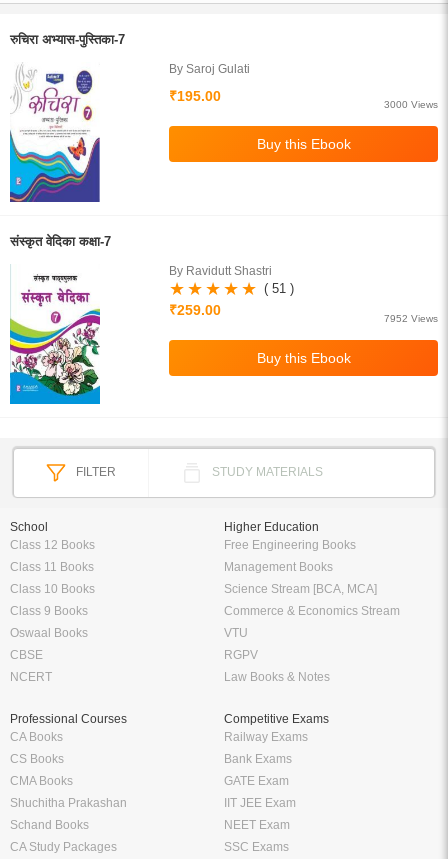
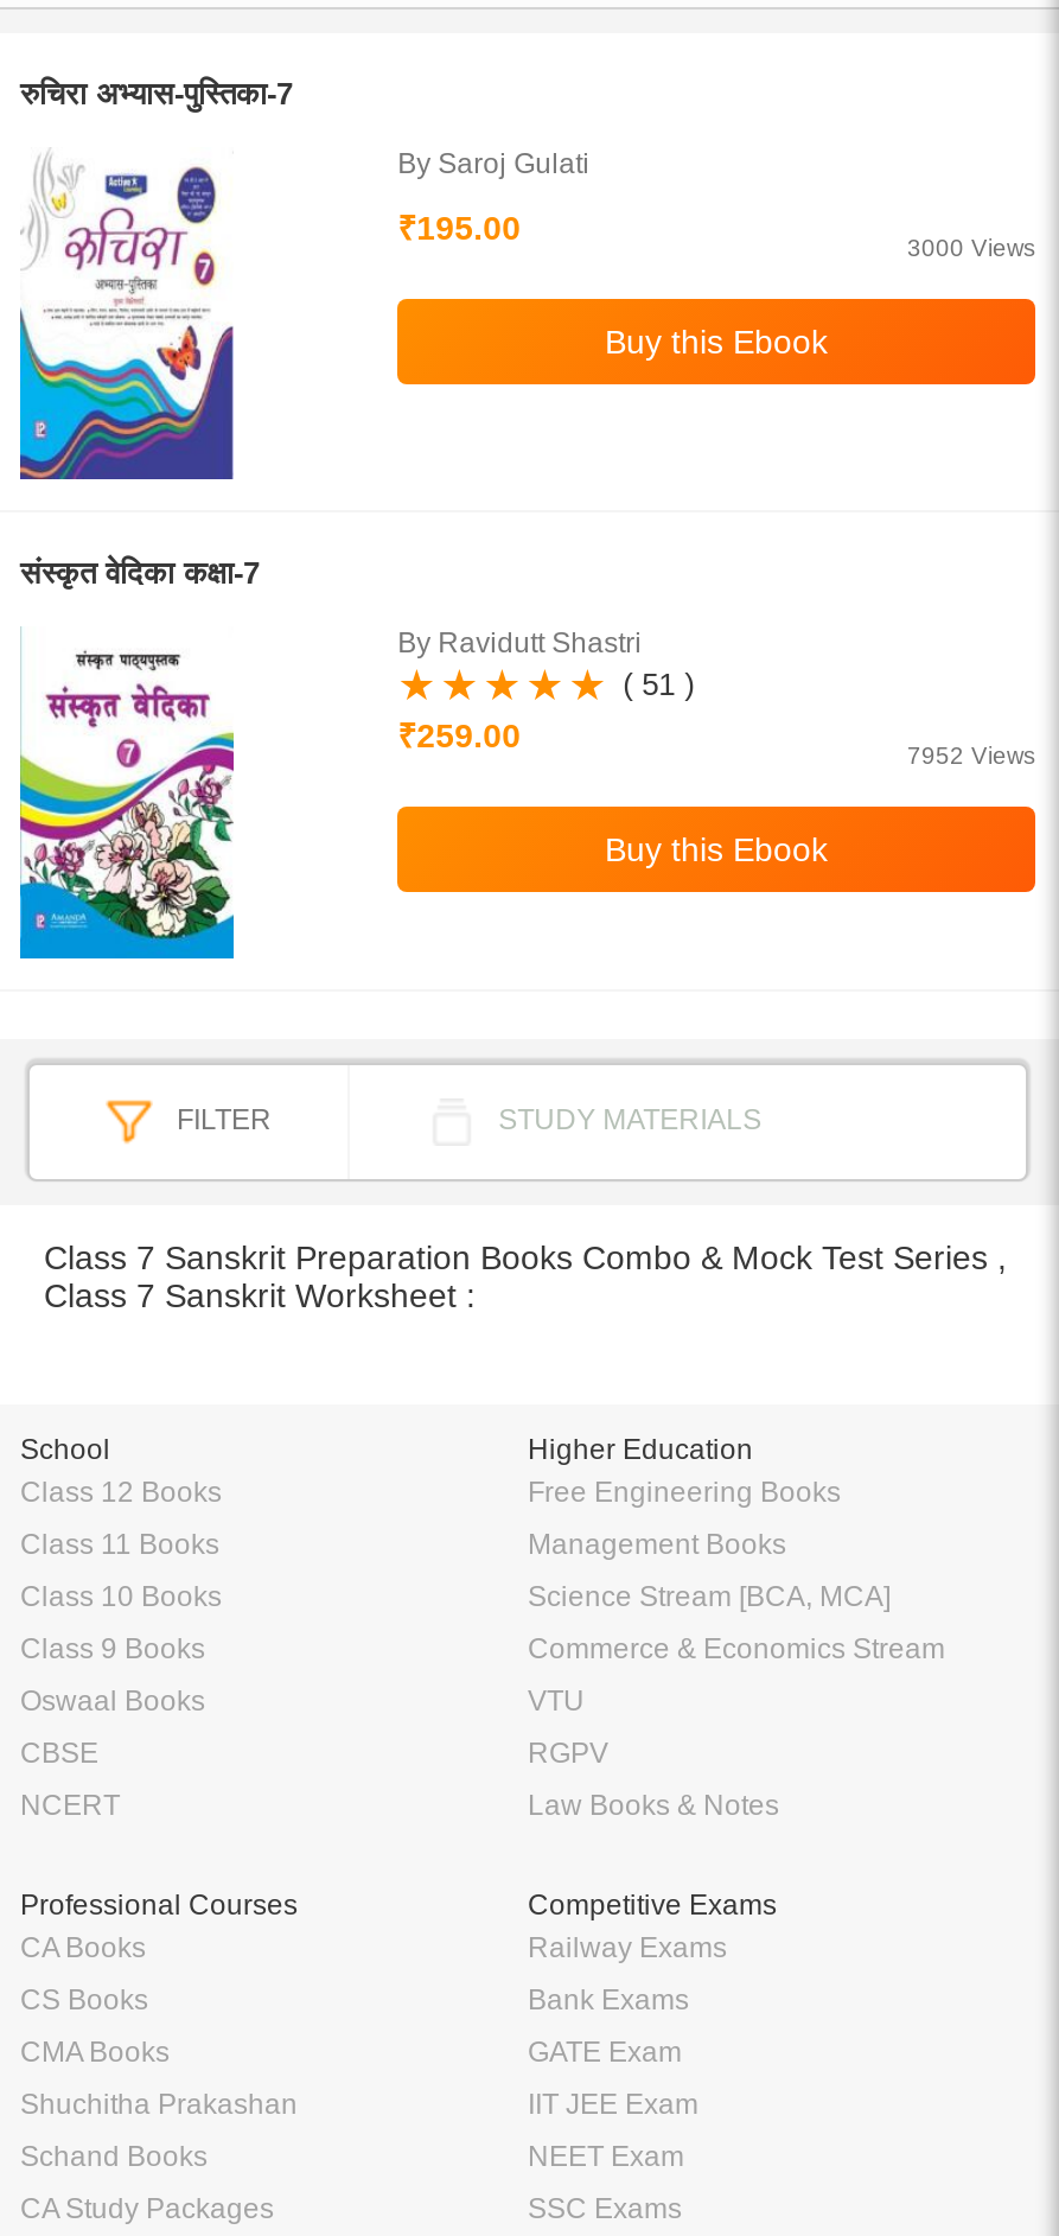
+ Class 7 Sanskrit Preparation Books Combo & Mock Test Series ,
+ Class 7 Sanskrit Worksheet :
